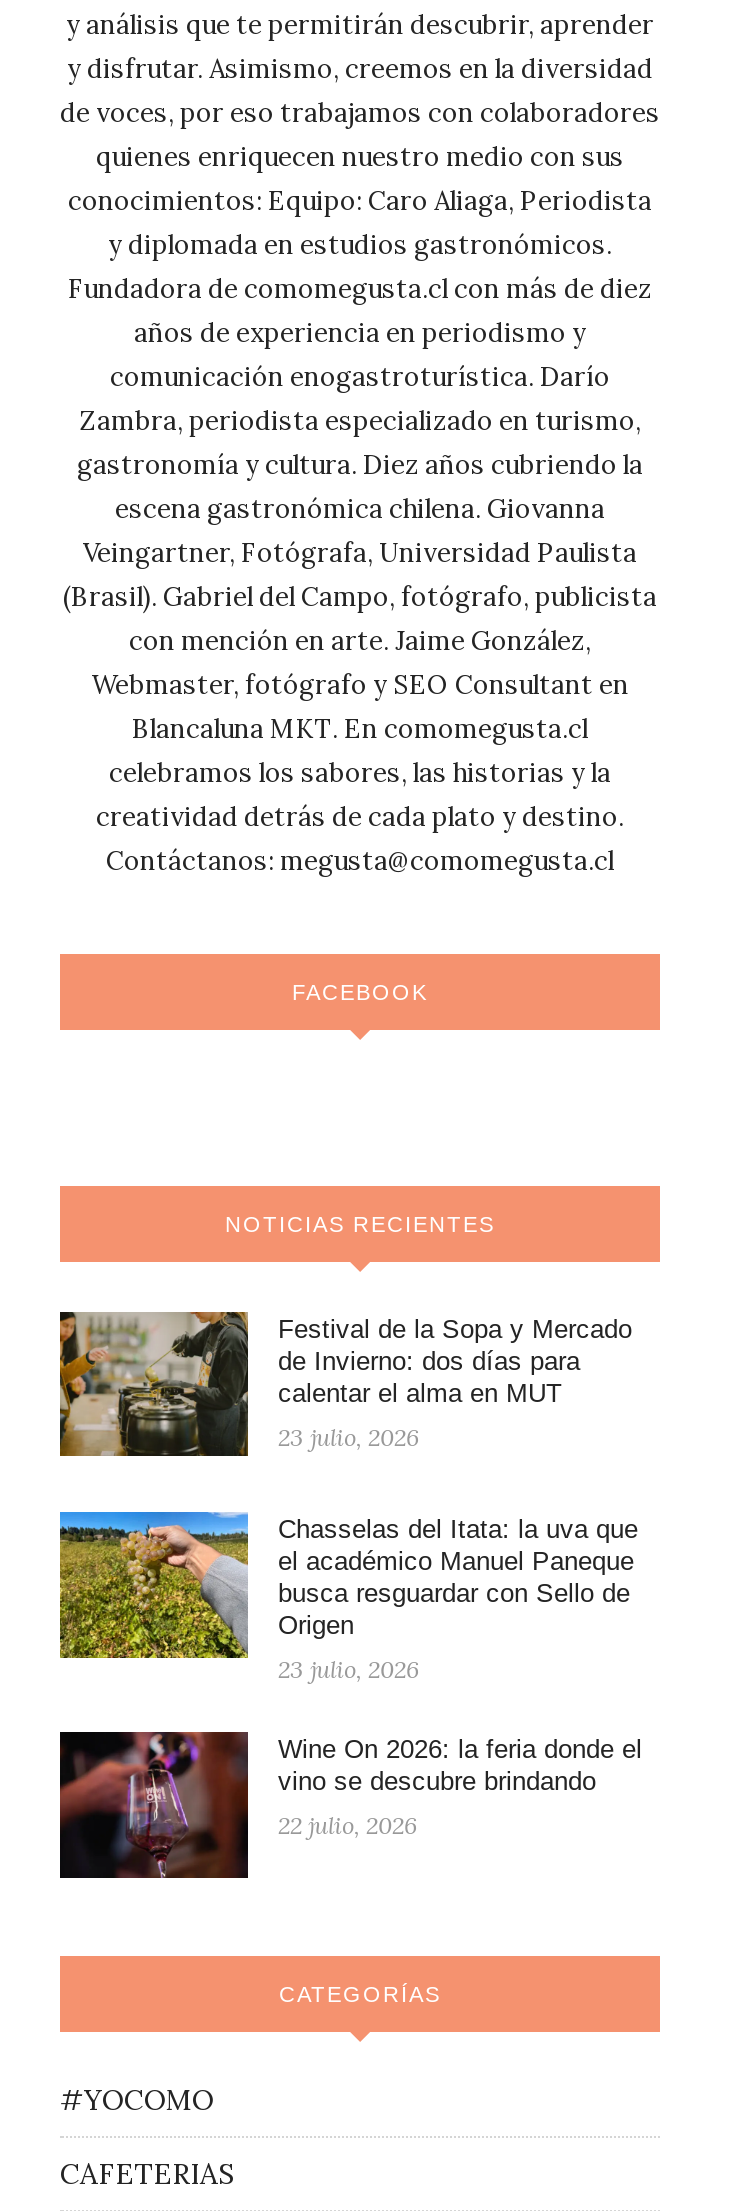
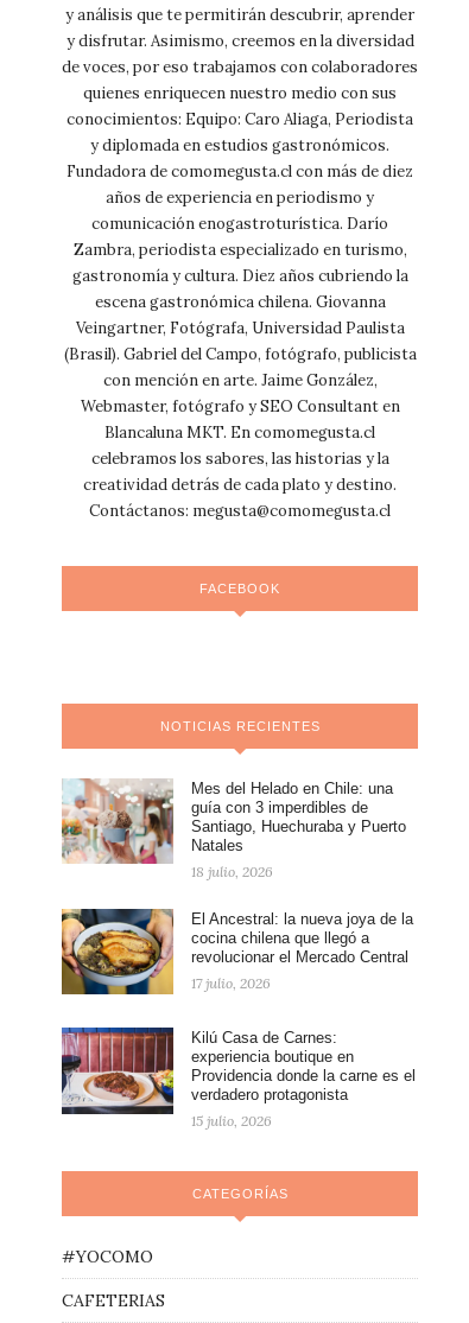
- [image]
- Festival de la Sopa y Mercado
- de Invierno: dos días para
- calentar el alma en MUT
+ [image]
+ Mes del Helado en Chile: una
+ guía con 3 imperdibles de
+ Santiago, Huechuraba y Puerto
+ Natales

- 23 julio, 2026
+ 18 julio, 2026

- [image]
- Chasselas del Itata: la uva que
- el académico Manuel Paneque
- busca resguardar con Sello de
- Origen
+ [image]
+ El Ancestral: la nueva joya de la
+ cocina chilena que llegó a
+ revolucionar el Mercado Central

- 23 julio, 2026
+ 17 julio, 2026

- [image]
- Wine On 2026: la feria donde el
- vino se descubre brindando
+ [image]
+ Kilú Casa de Carnes:
+ experiencia boutique en
+ Providencia donde la carne es el
+ verdadero protagonista

- 22 julio, 2026
+ 15 julio, 2026
